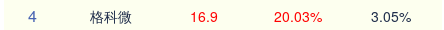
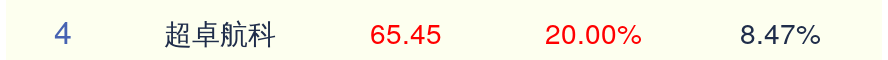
- 格科微
- 16.9
- 20.03%
- 3.05%
+ 超卓航科
+ 65.45
+ 20.00%
+ 8.47%
